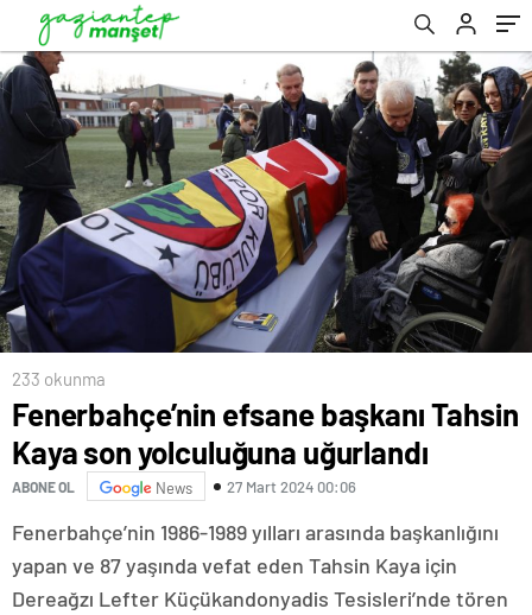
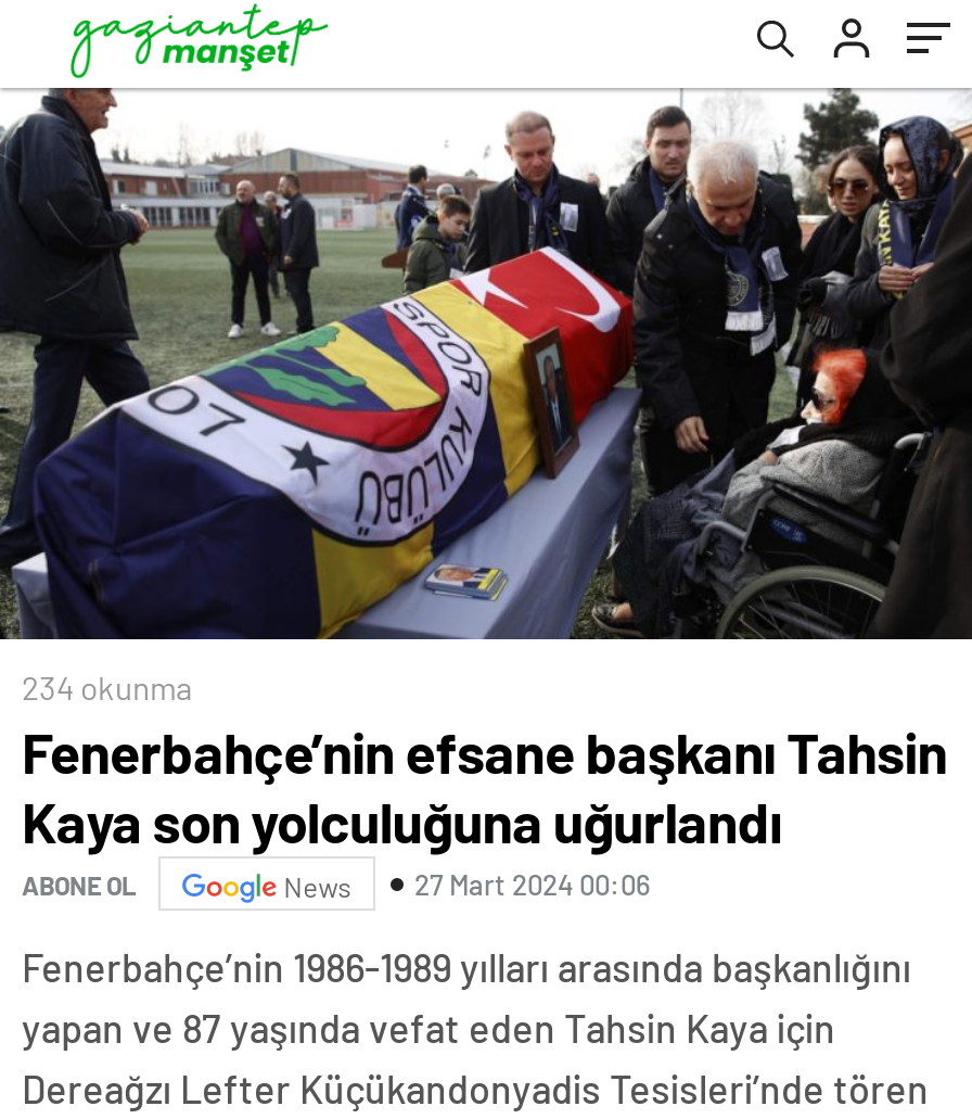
- 233 okunma
+ 234 okunma
